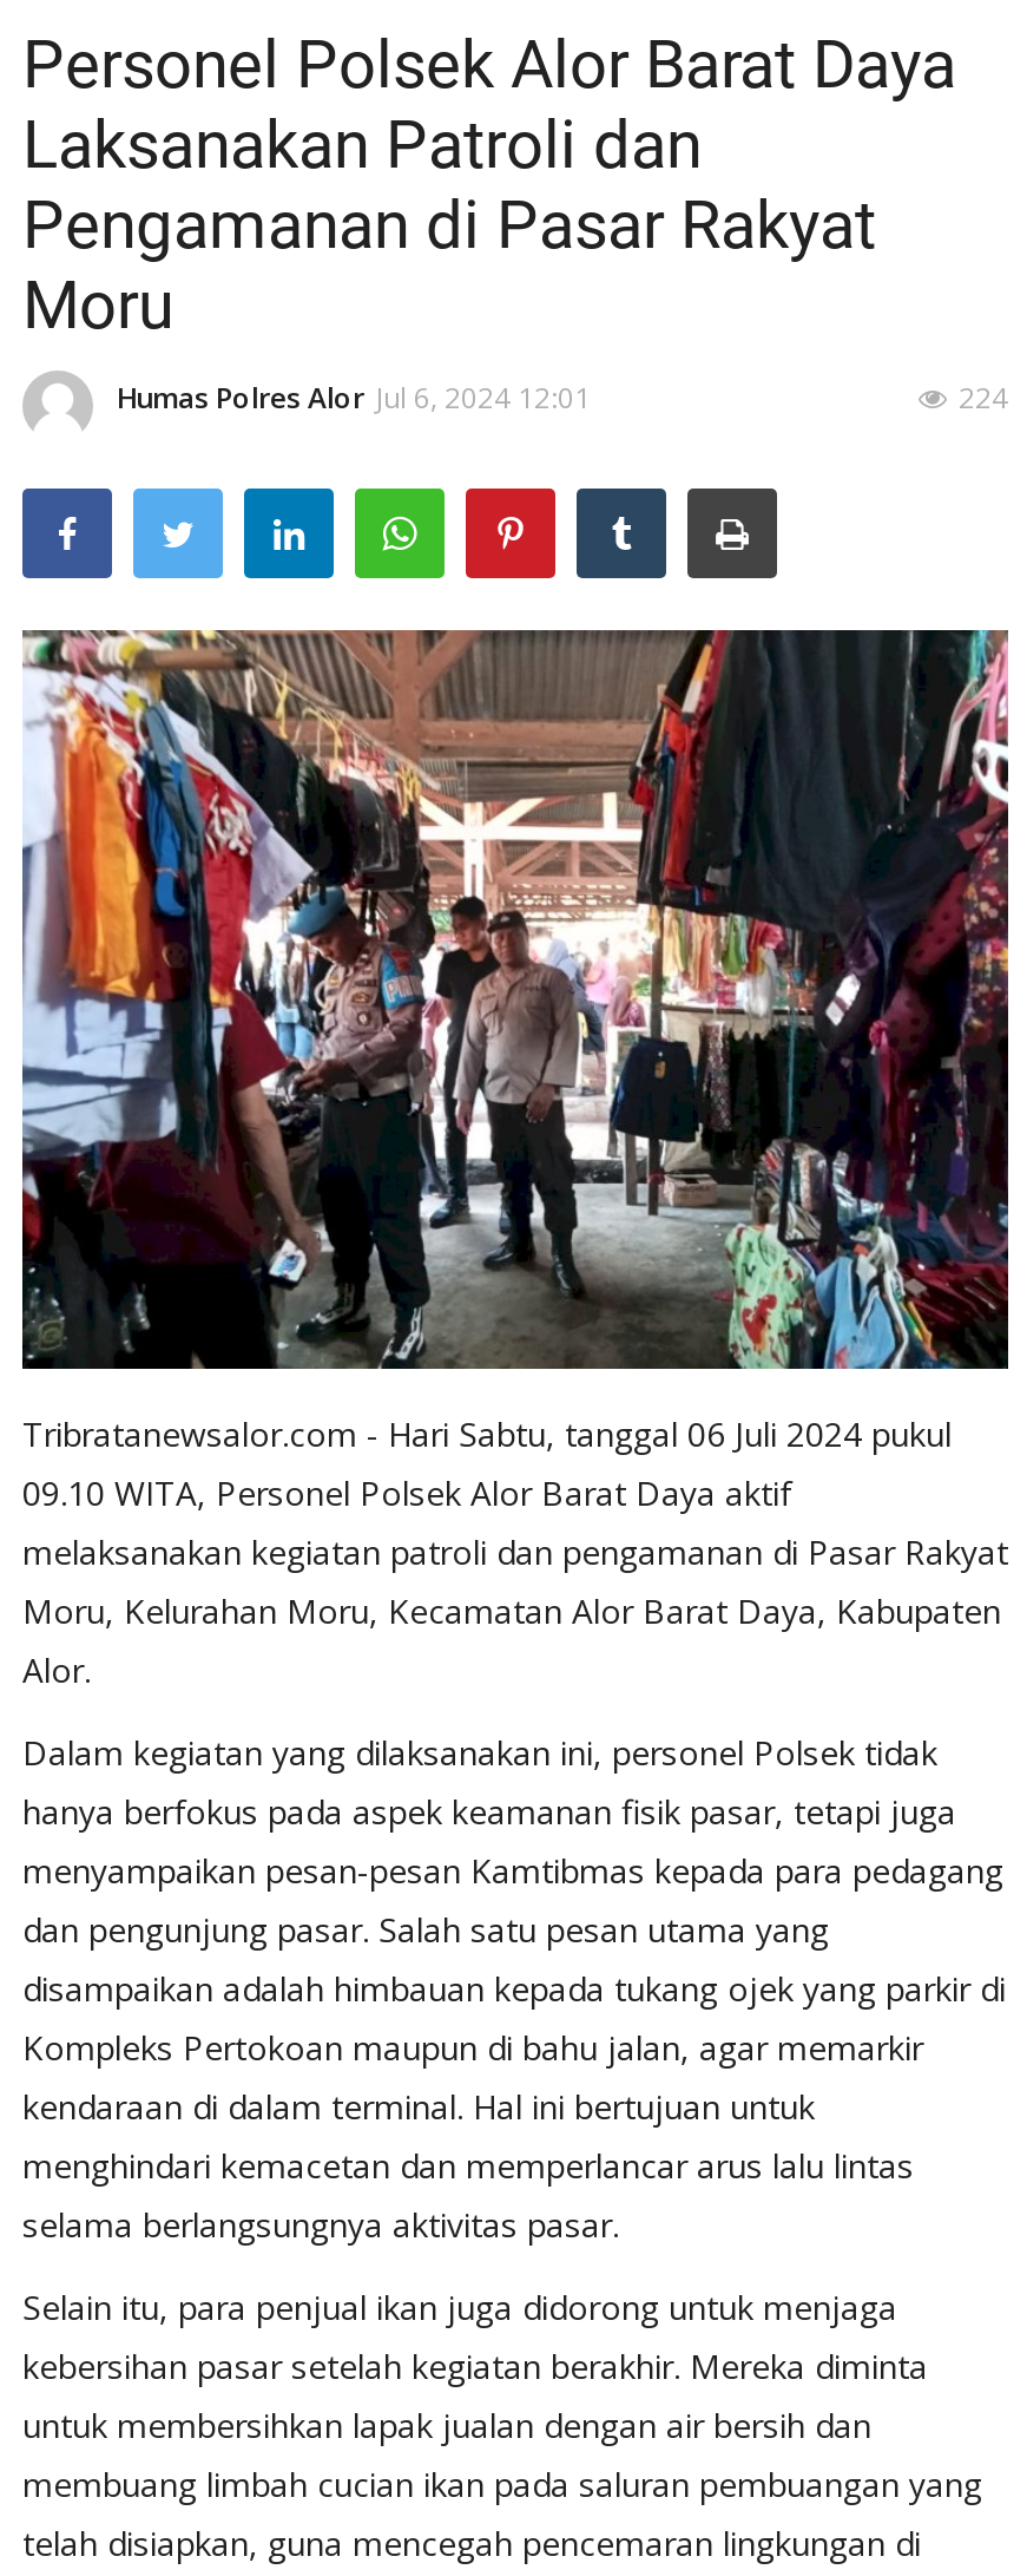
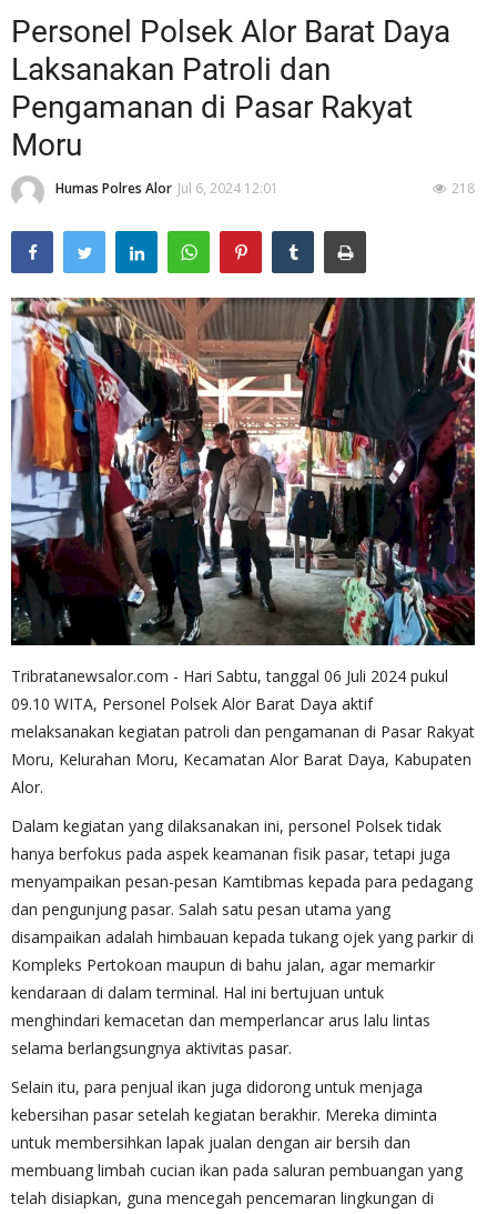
- 224
+ 218
